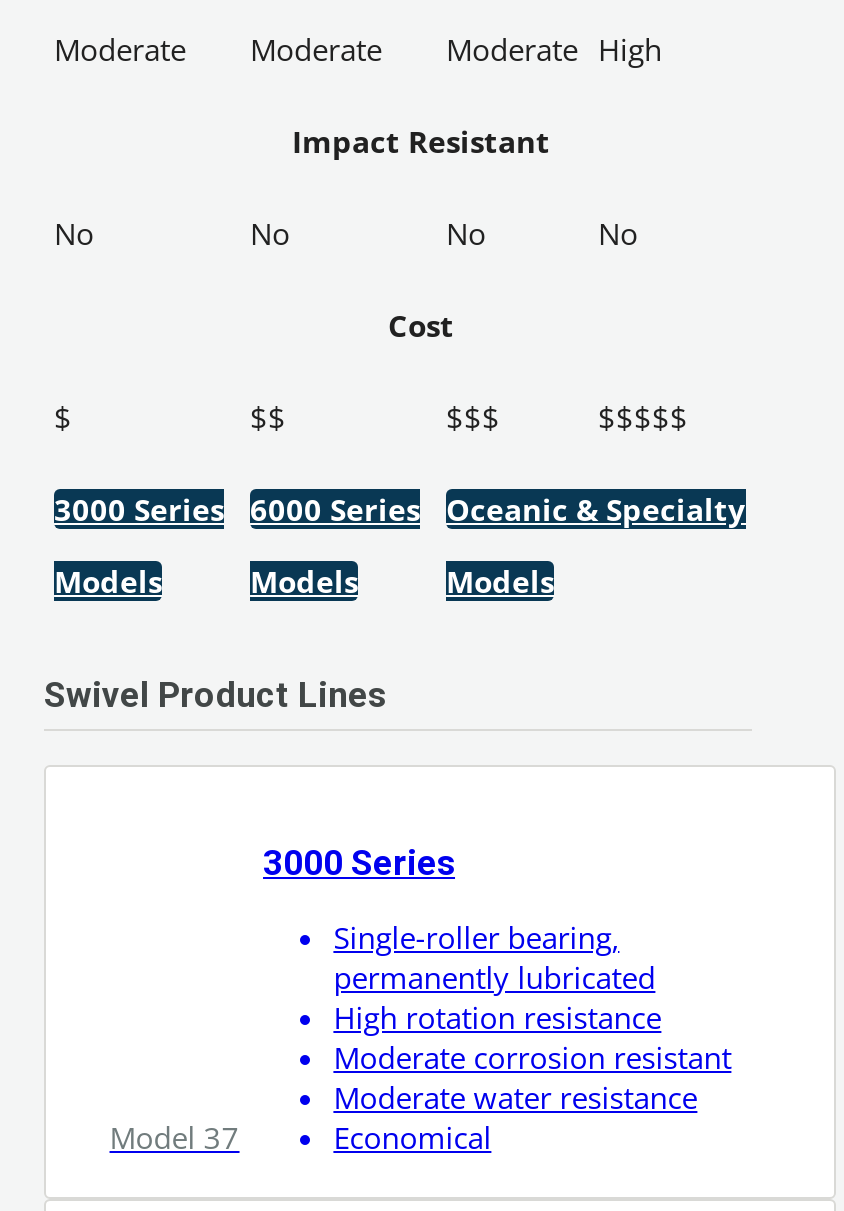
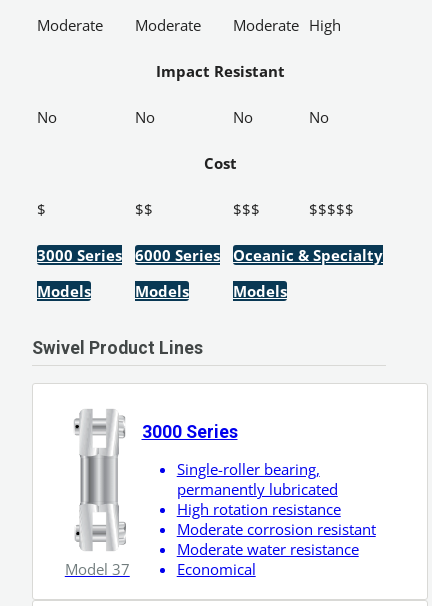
+ [image]
